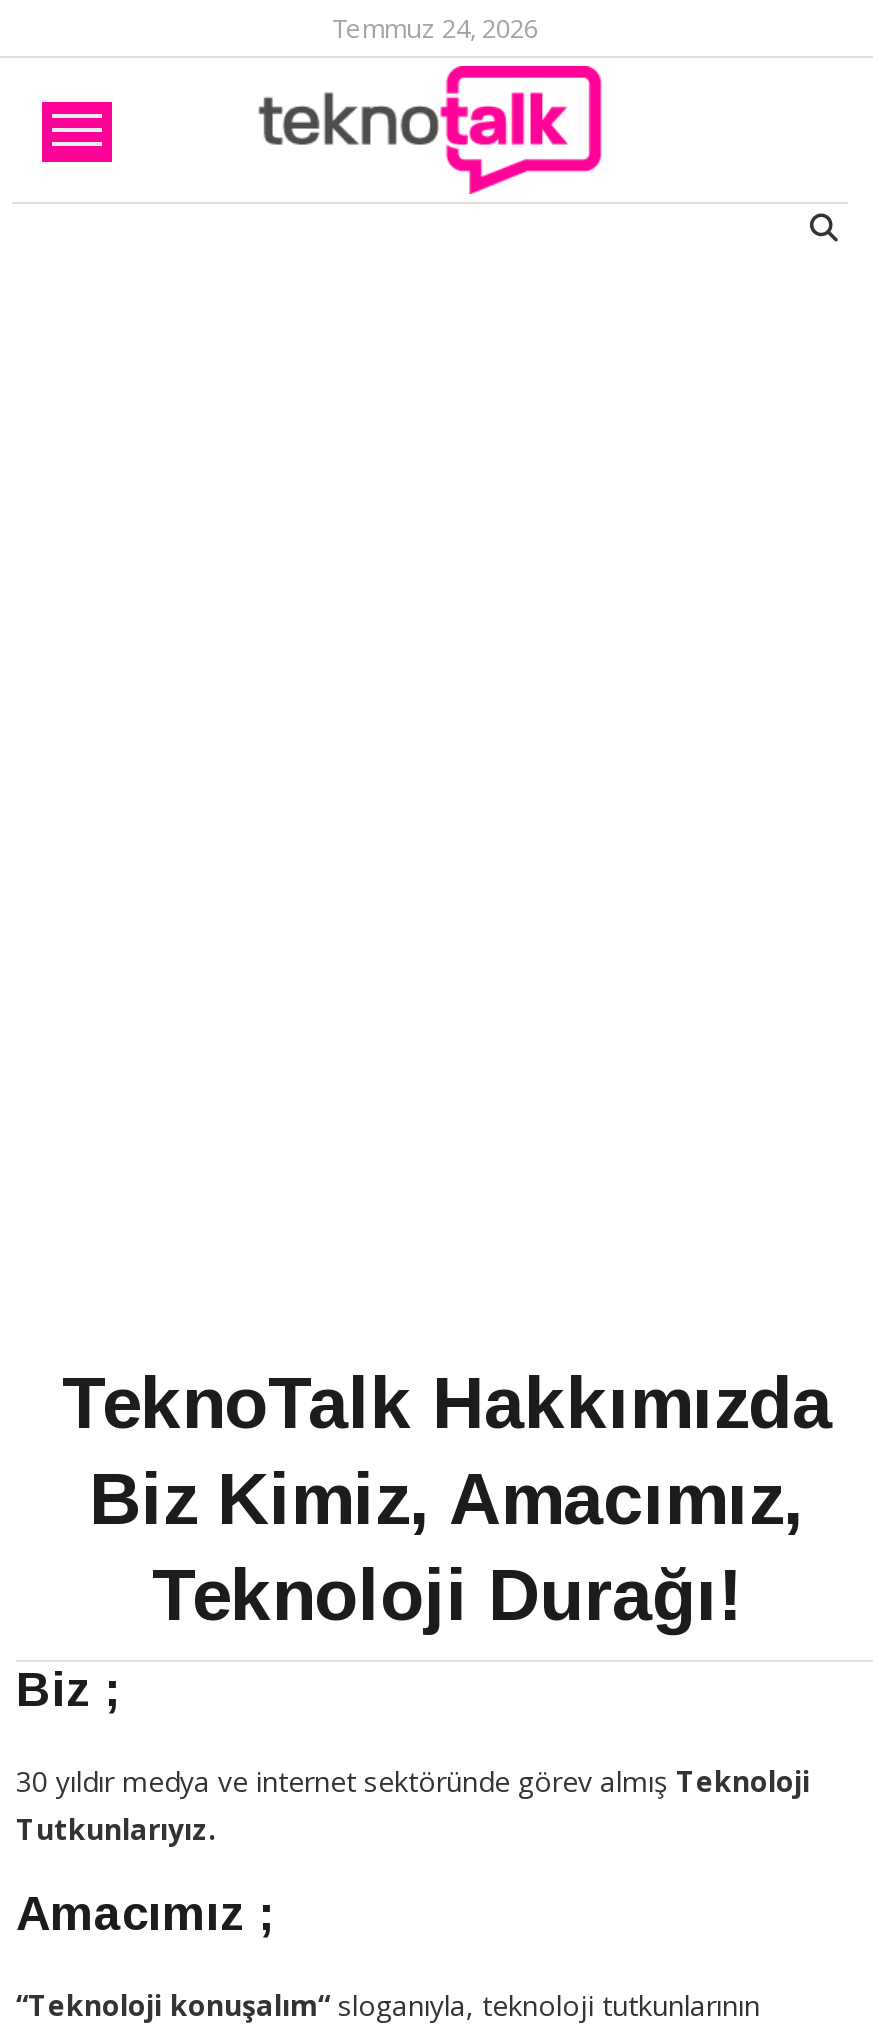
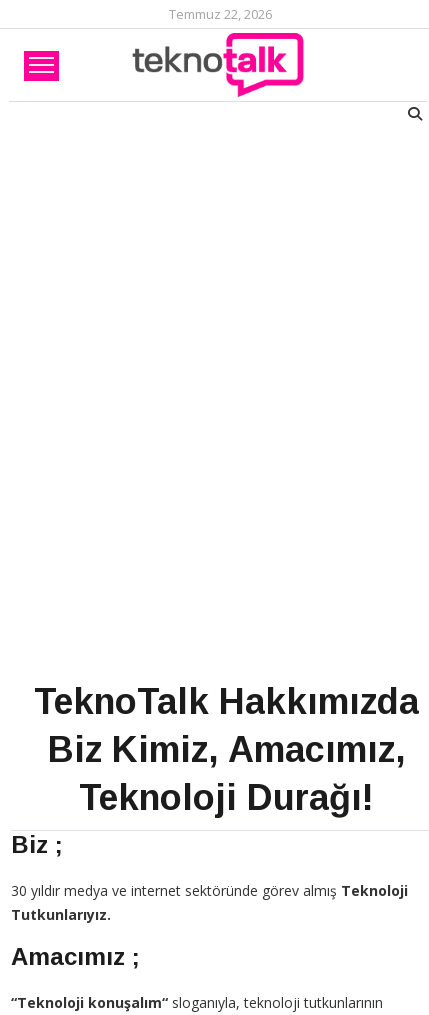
- Temmuz 24, 2026
+ Temmuz 22, 2026
